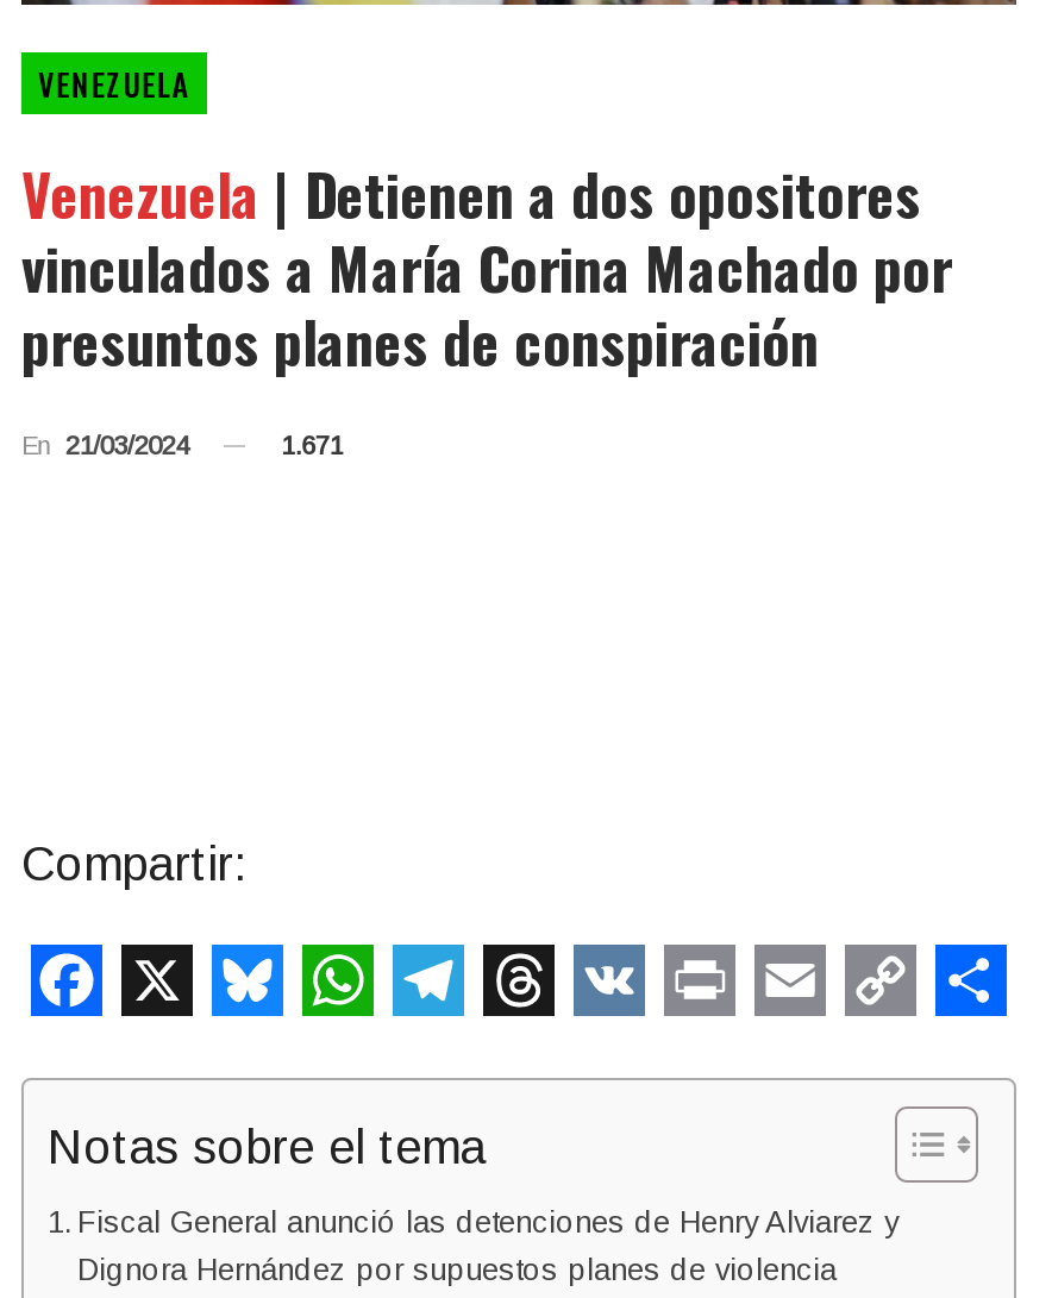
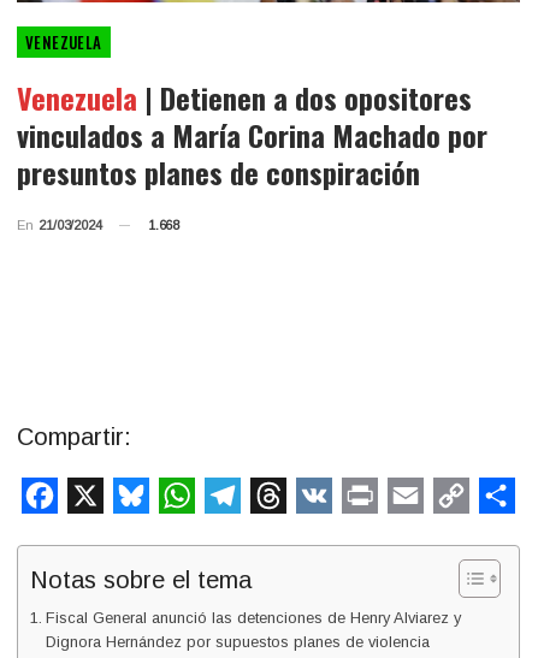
- 1.671
+ 1.668
